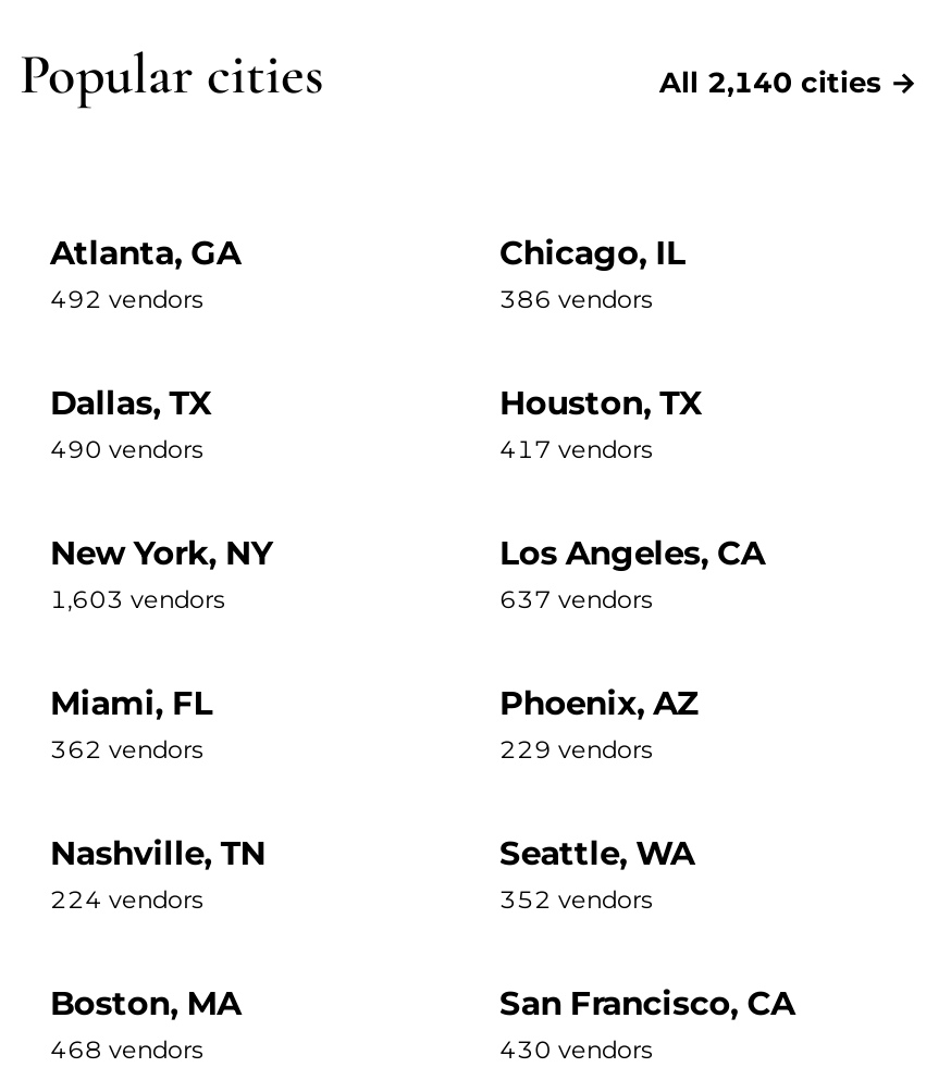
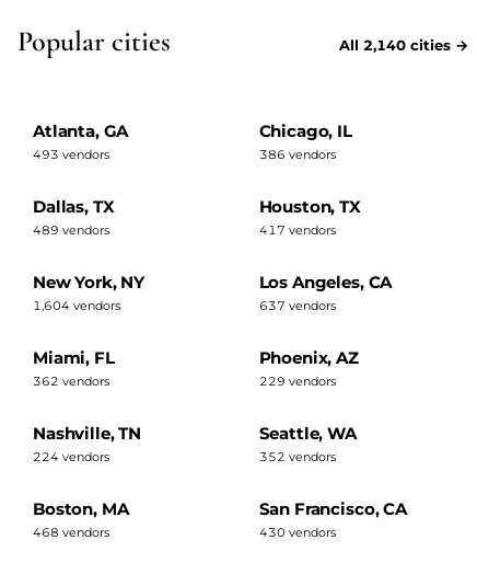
- 492 vendors
+ 493 vendors

- 490 vendors
+ 489 vendors

- 1,603 vendors
+ 1,604 vendors
